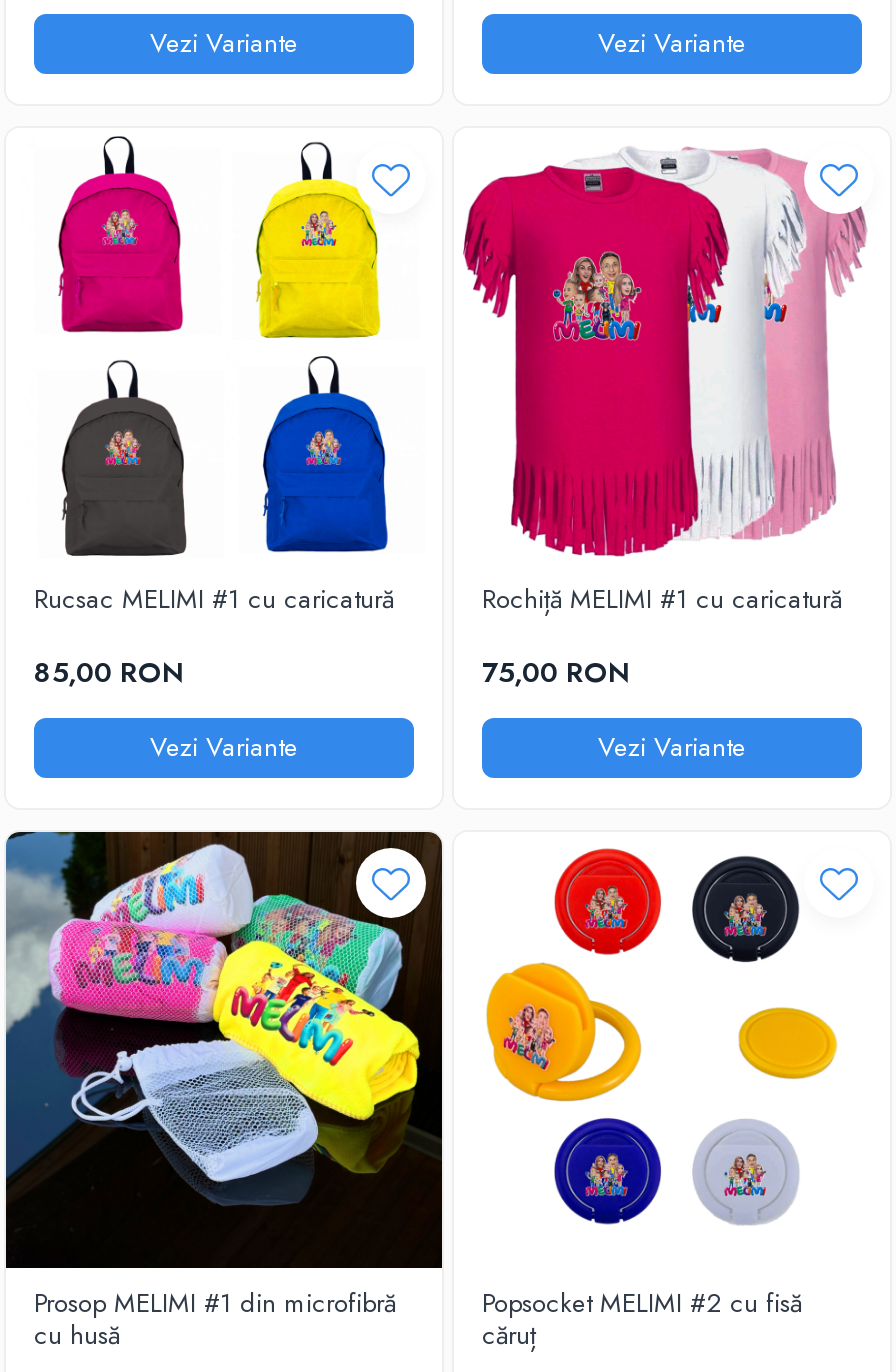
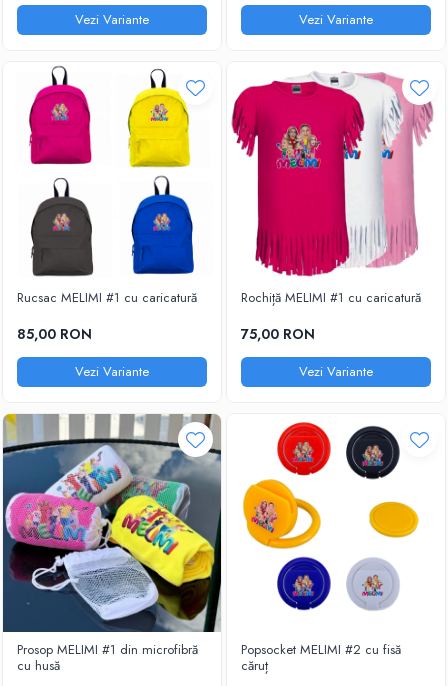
- [image]
+ [image]
